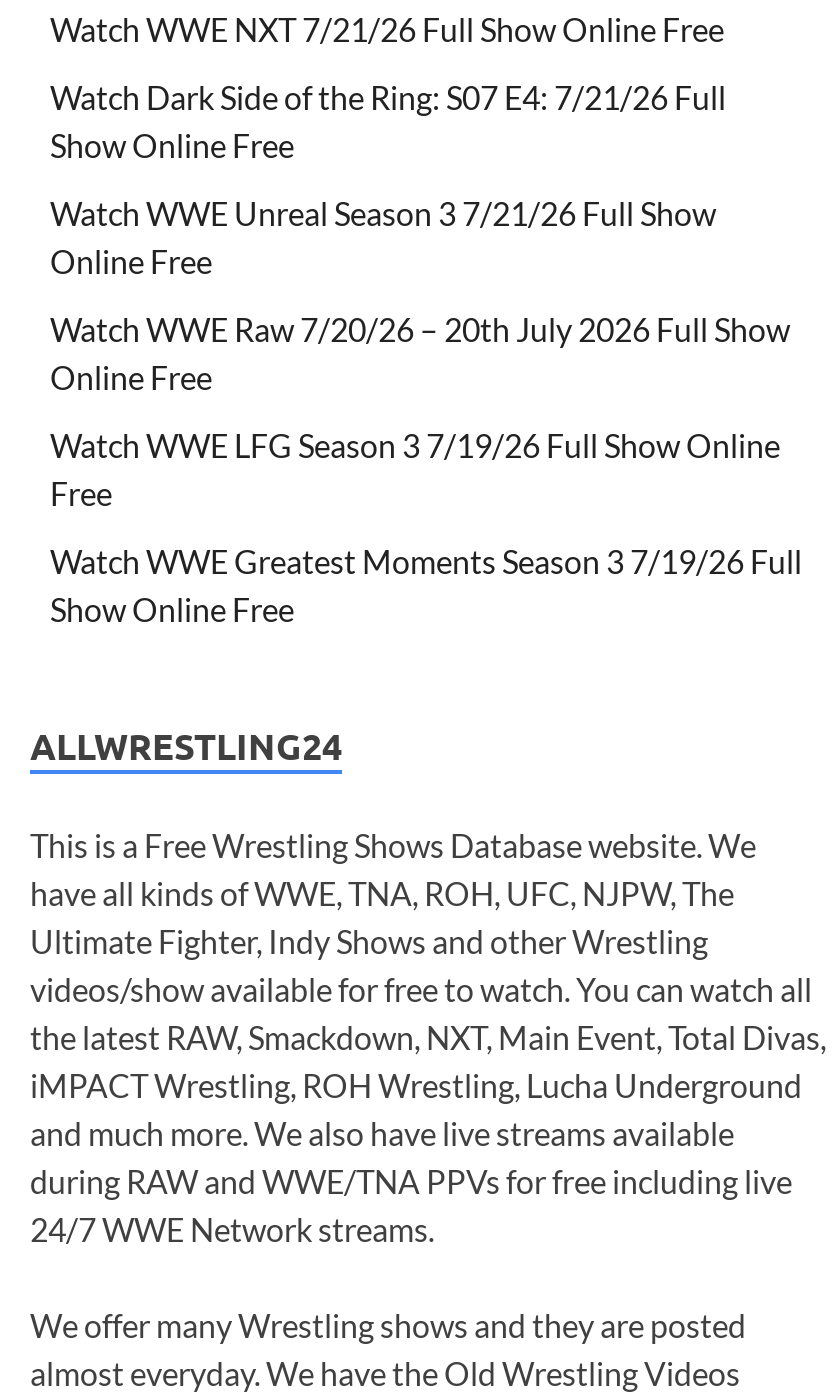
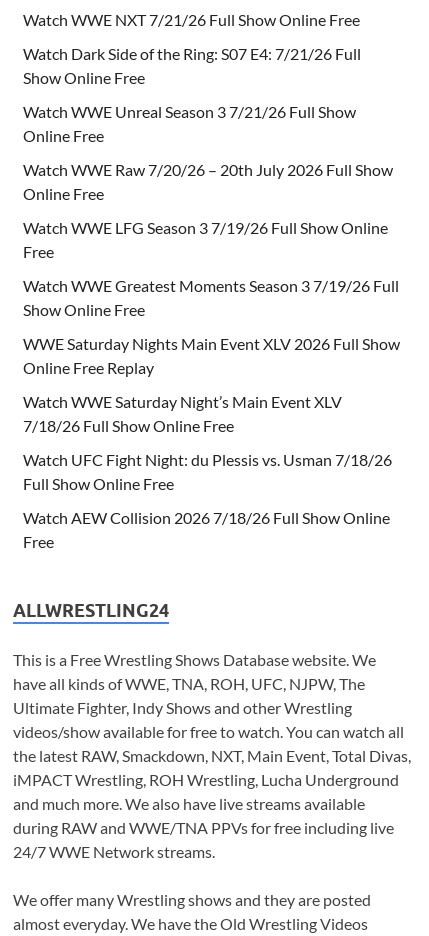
+ WWE Saturday Nights Main Event XLV 2026 Full Show
+ Online Free Replay
+ Watch WWE Saturday Night’s Main Event XLV
+ 7/18/26 Full Show Online Free
+ Watch UFC Fight Night: du Plessis vs. Usman 7/18/26
+ Full Show Online Free
+ Watch AEW Collision 2026 7/18/26 Full Show Online
+ Free
